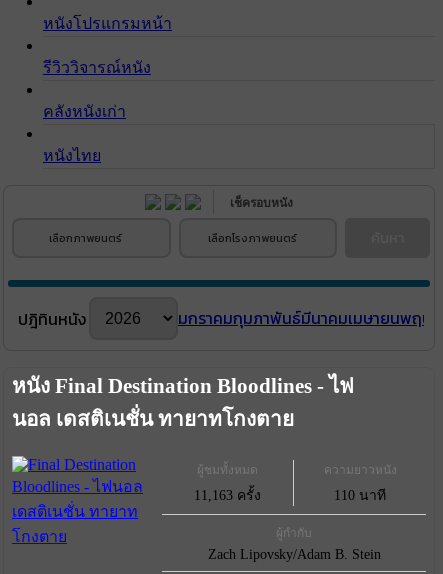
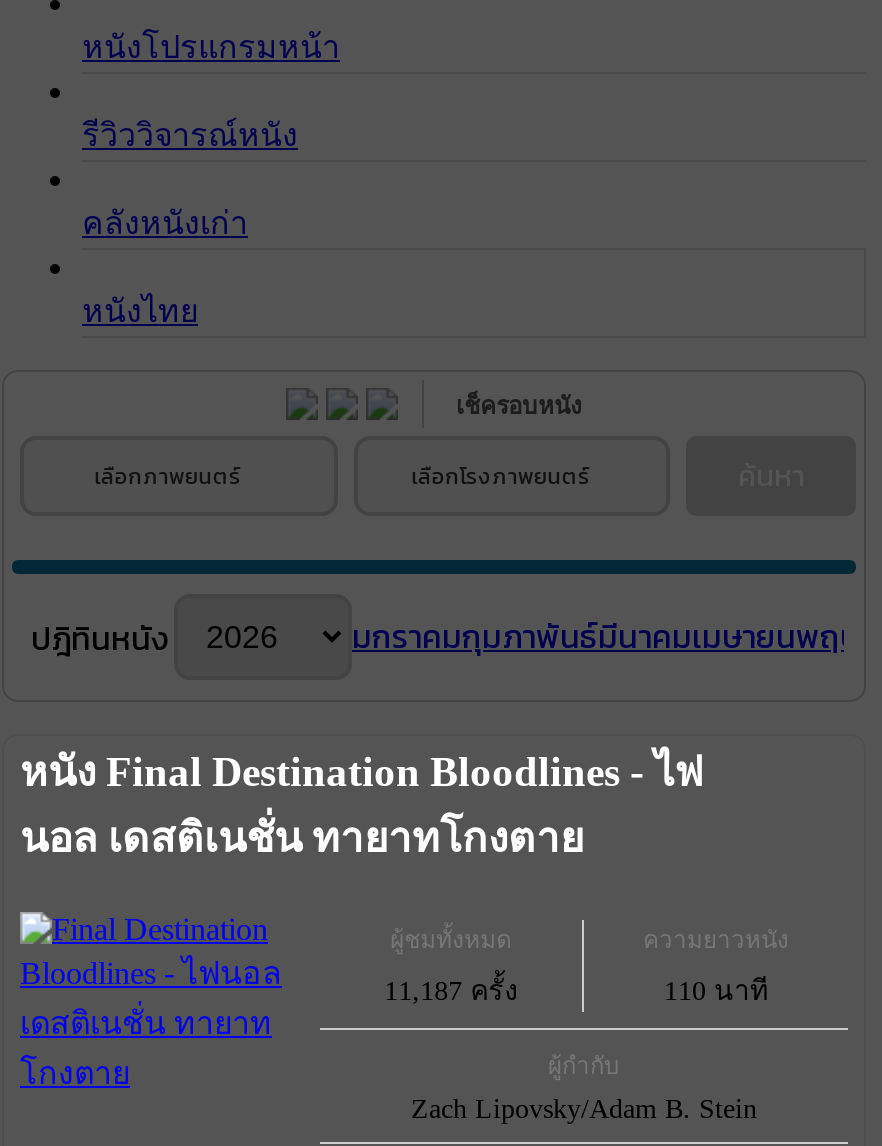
- 11,163 ครั้ง
+ 11,187 ครั้ง
